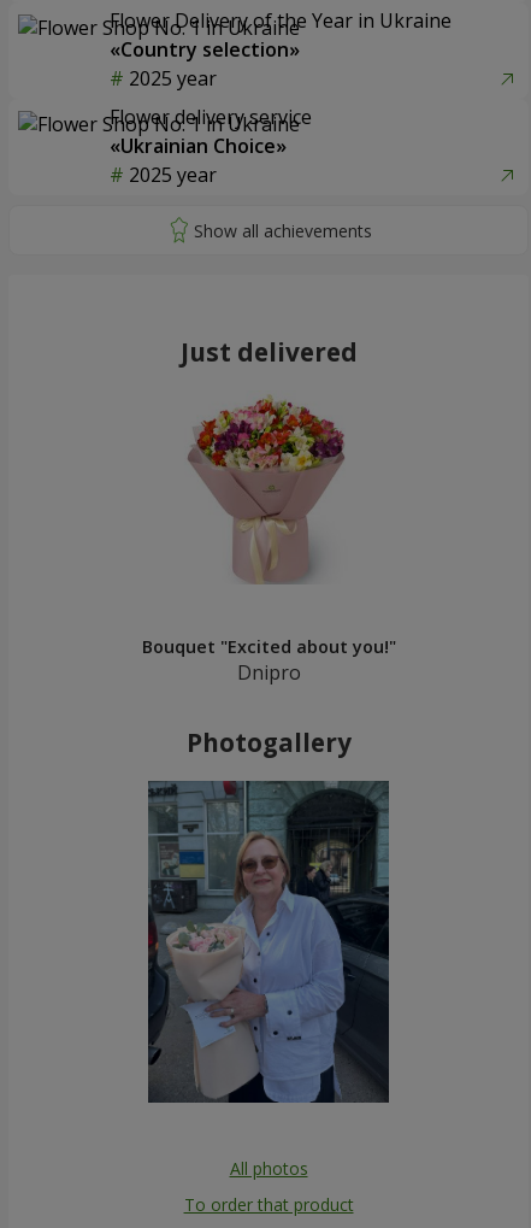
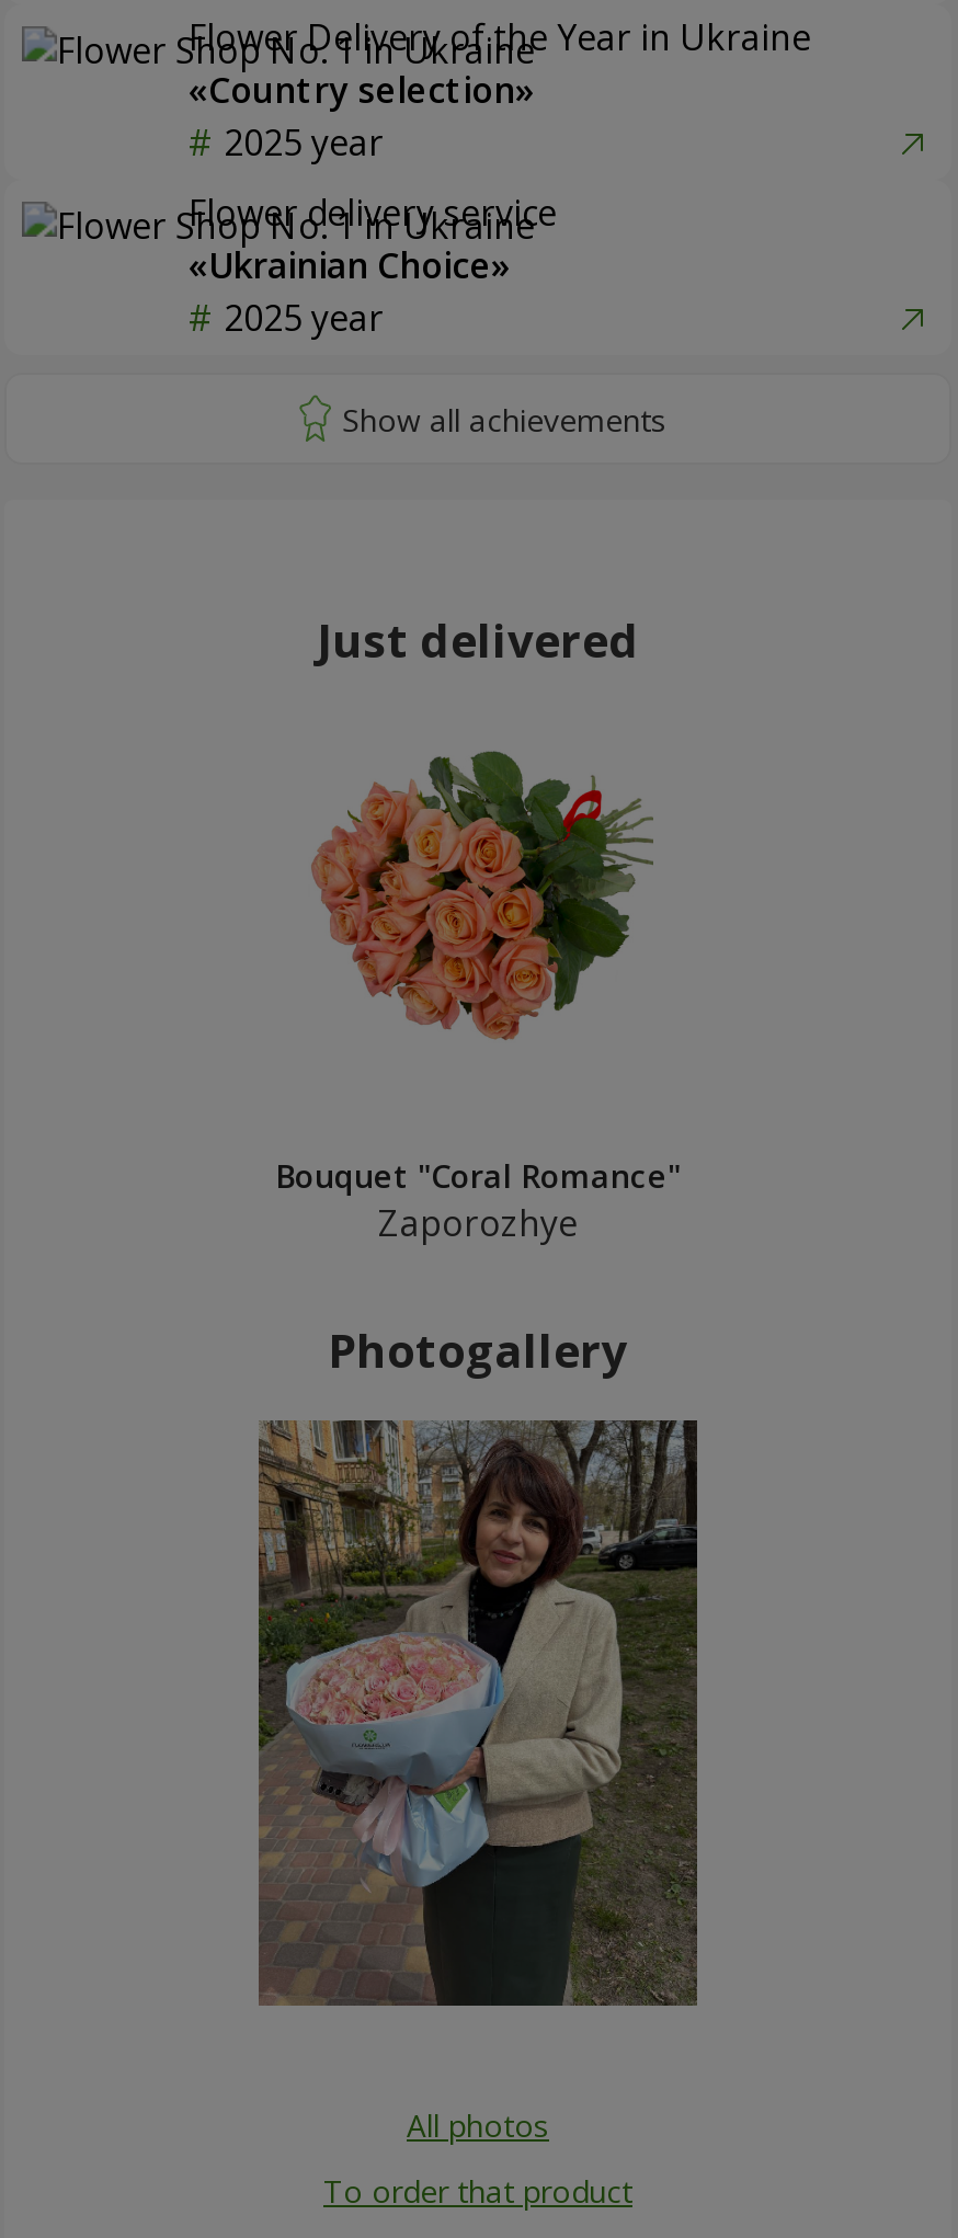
- [image]
+ [image]

- Bouquet "Excited about you!"
- Dnipro
+ Bouquet "Coral Romance"
+ Zaporozhye

- [image]
+ [image]
